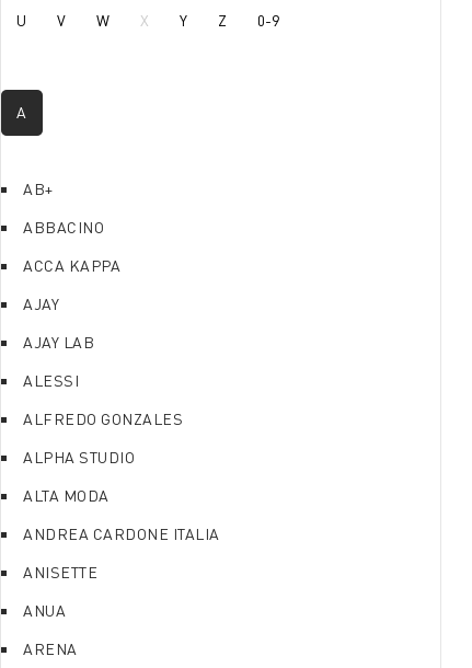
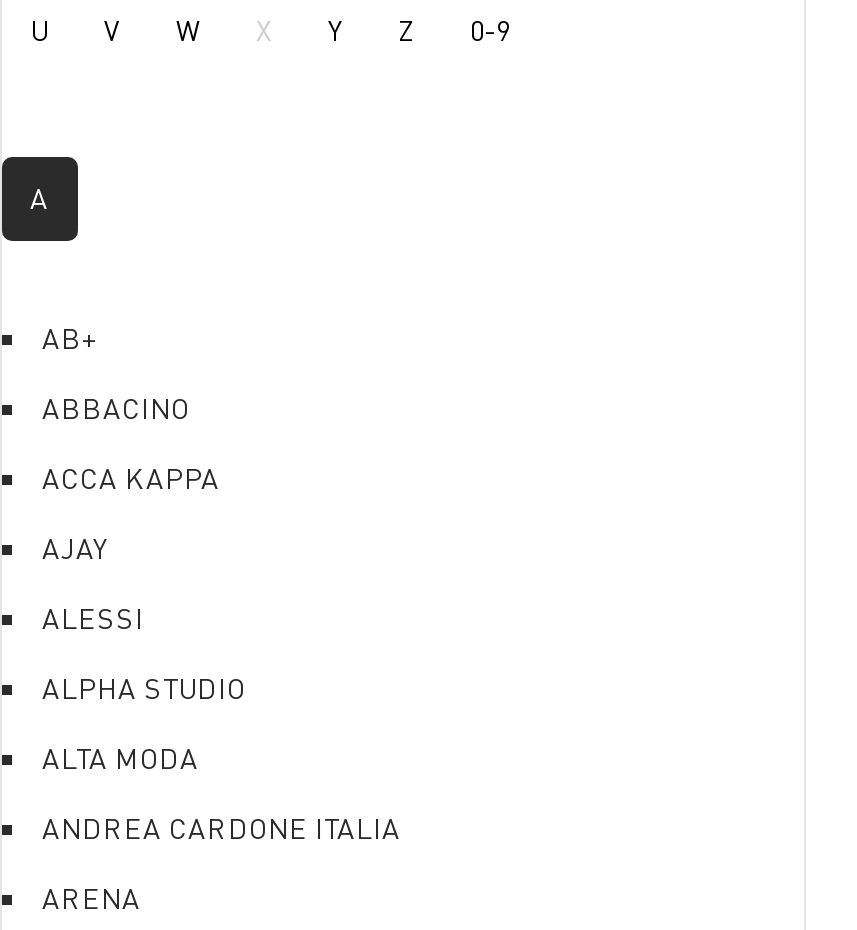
- AJAY LAB

- ALFREDO GONZALES

- ANISETTE
- ANUA
